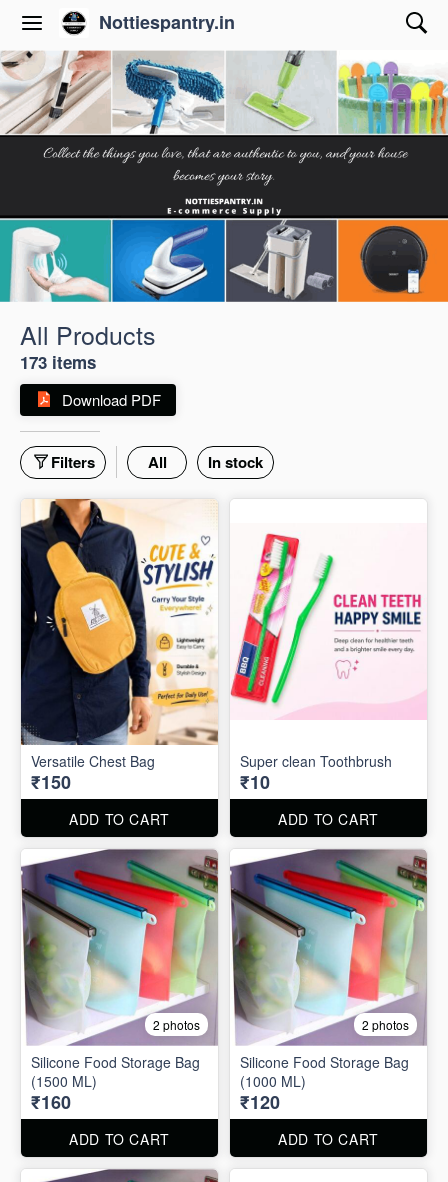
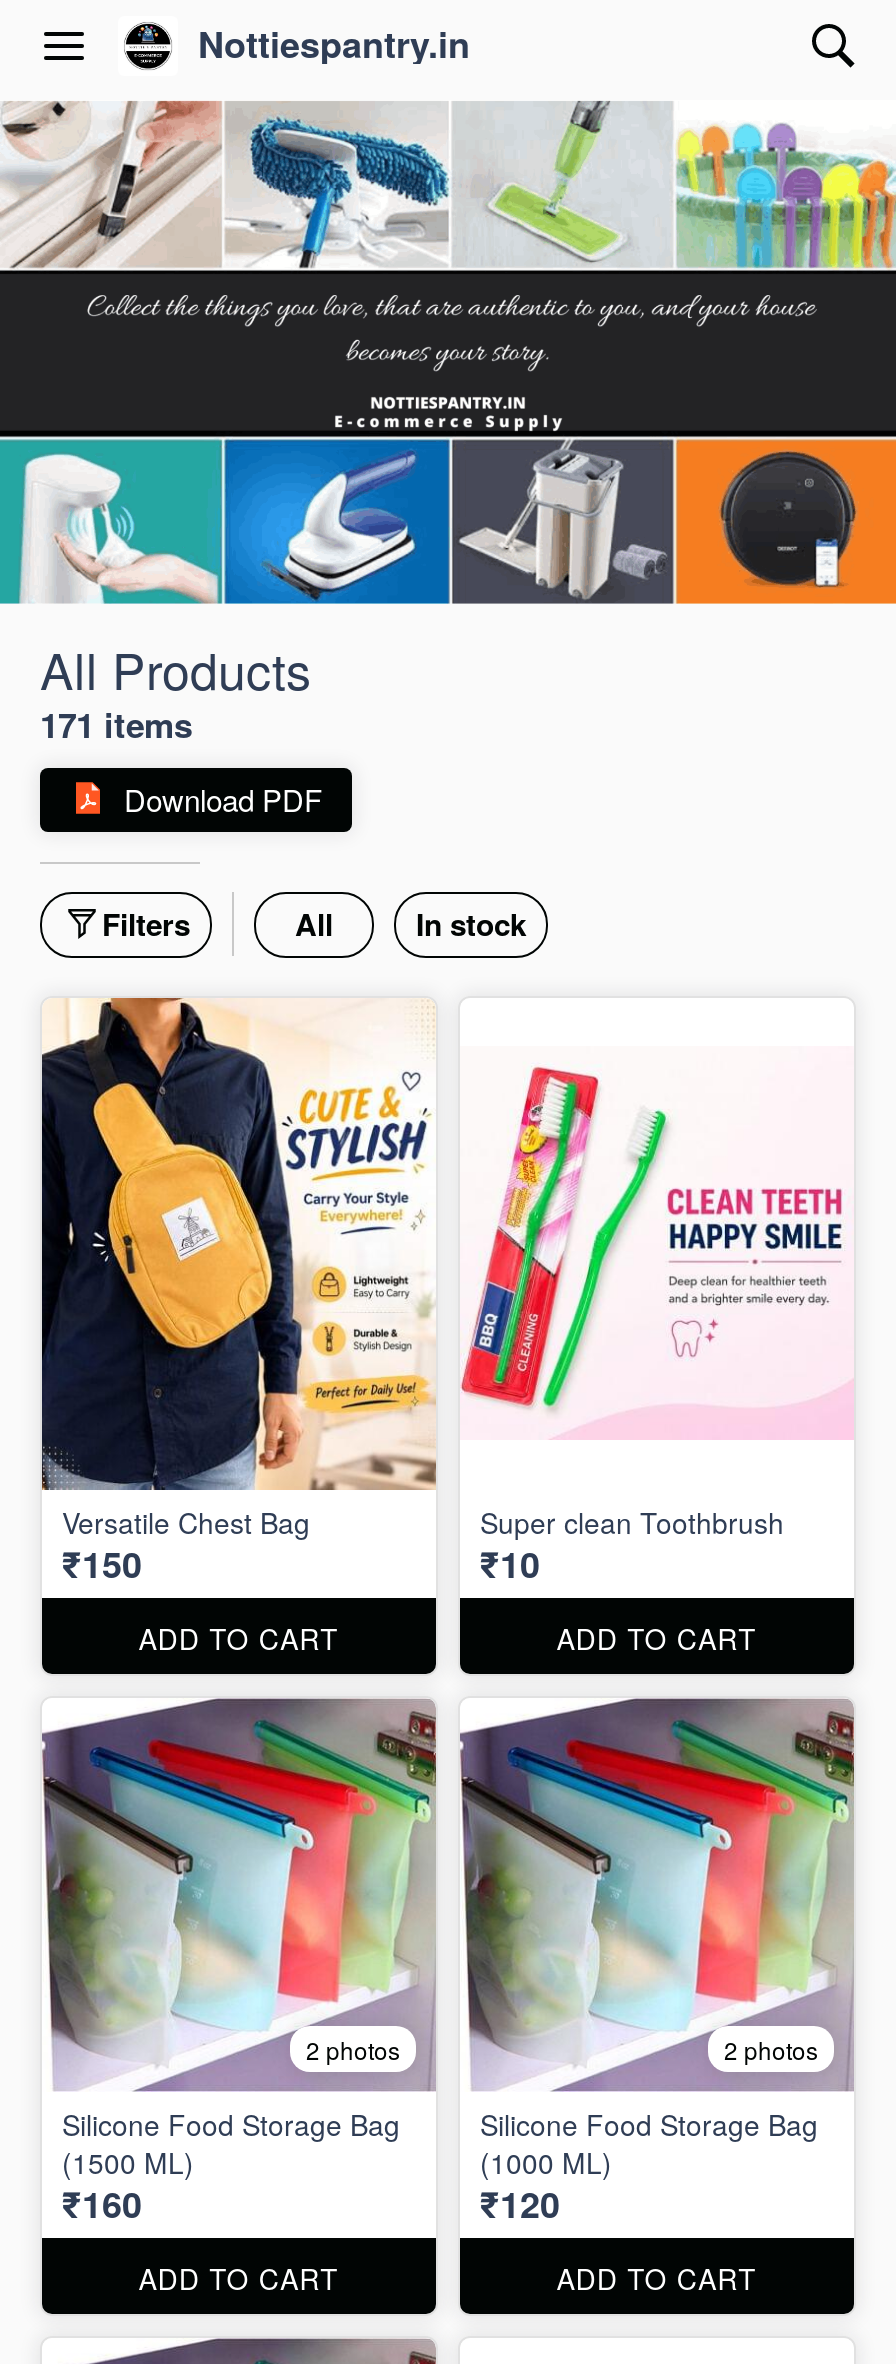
- 173 items
+ 171 items
